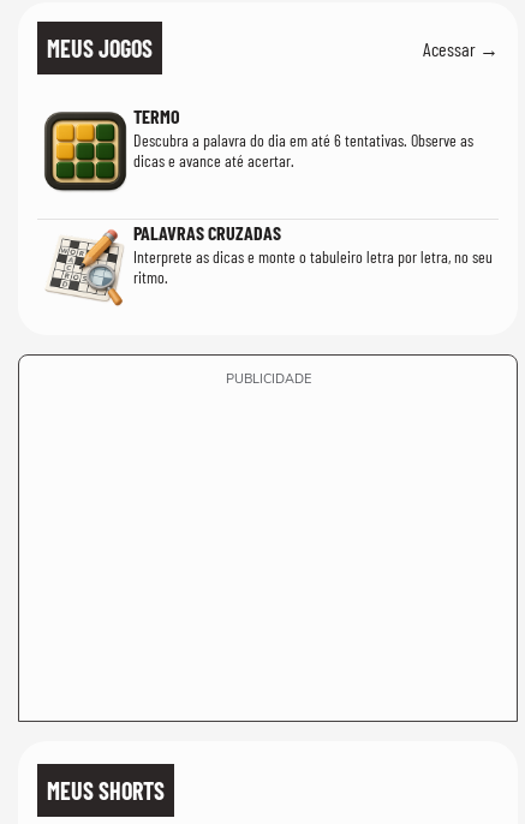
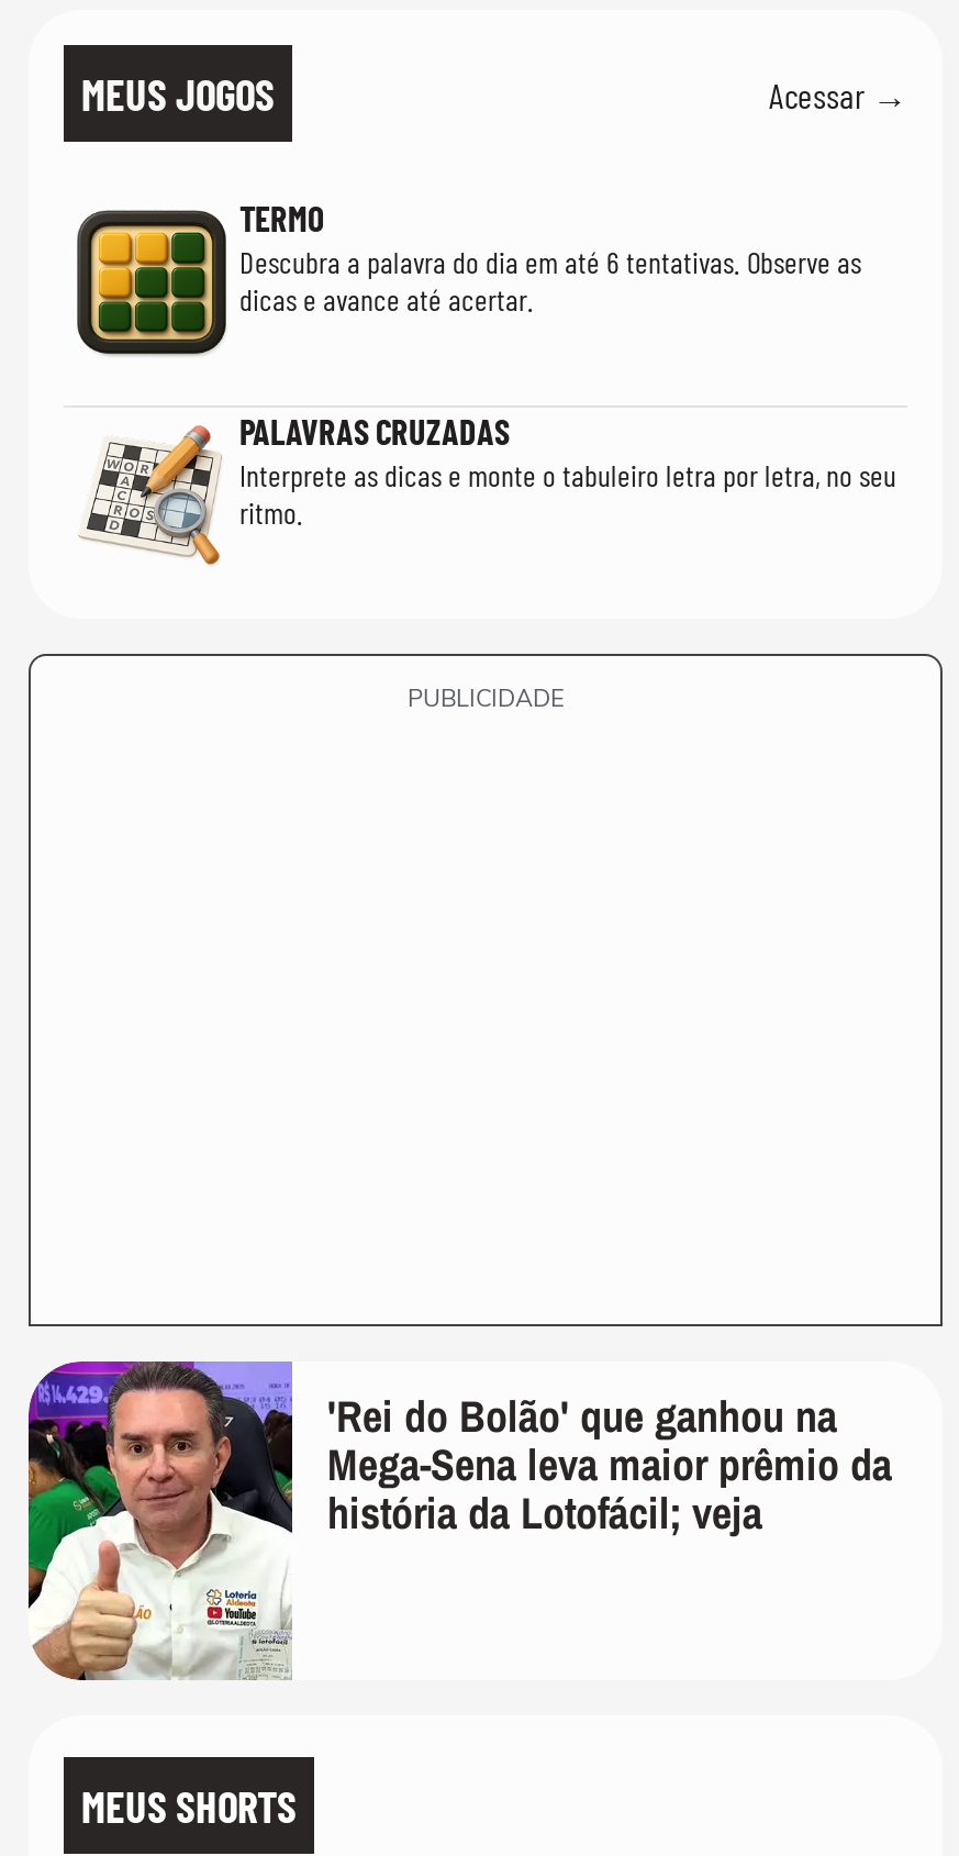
+ [image]
+ 'Rei do Bolão' que ganhou na
+ Mega-Sena leva maior prêmio da
+ história da Lotofácil; veja
